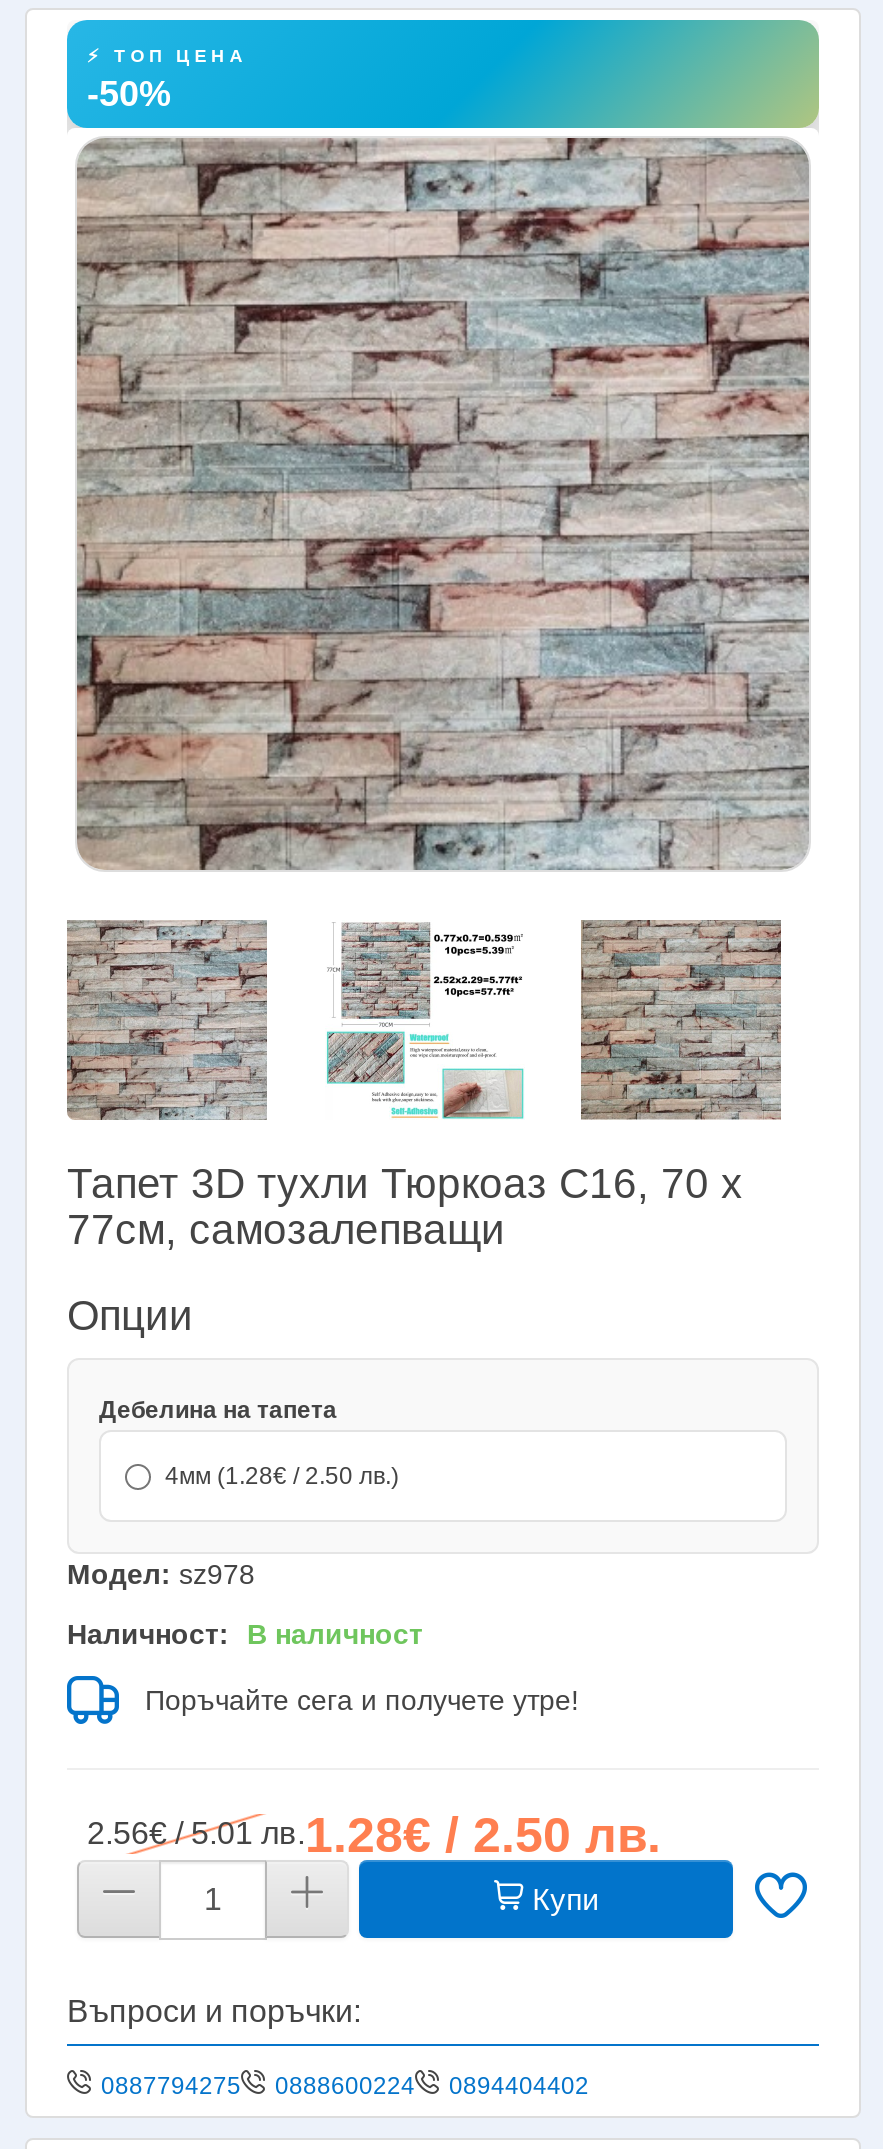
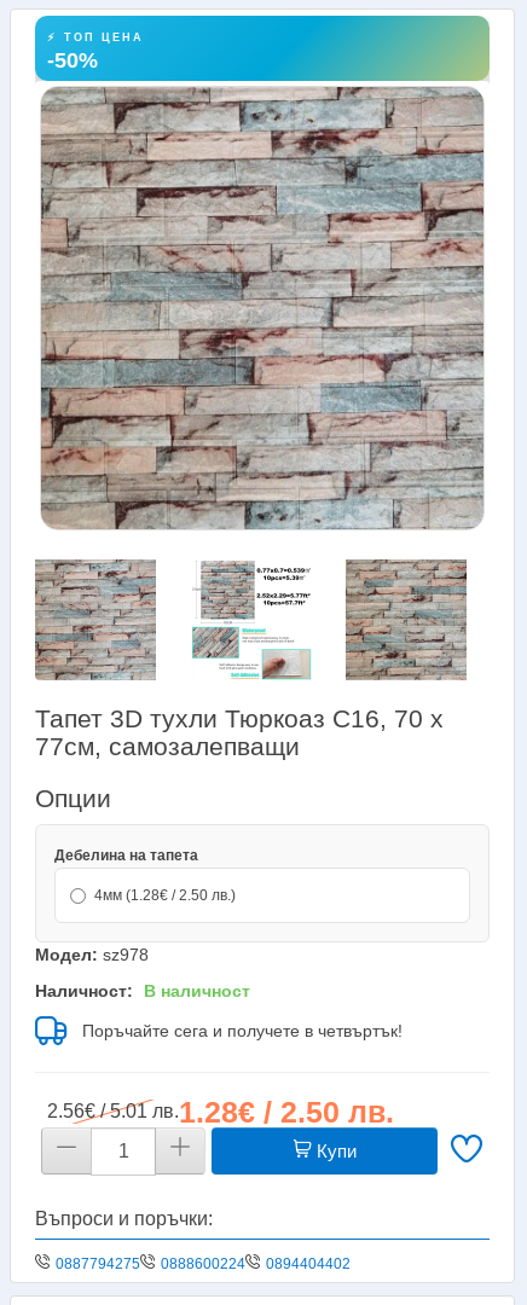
- Поръчайте сега и получете утре!
+ Поръчайте сега и получете в четвъртък!
